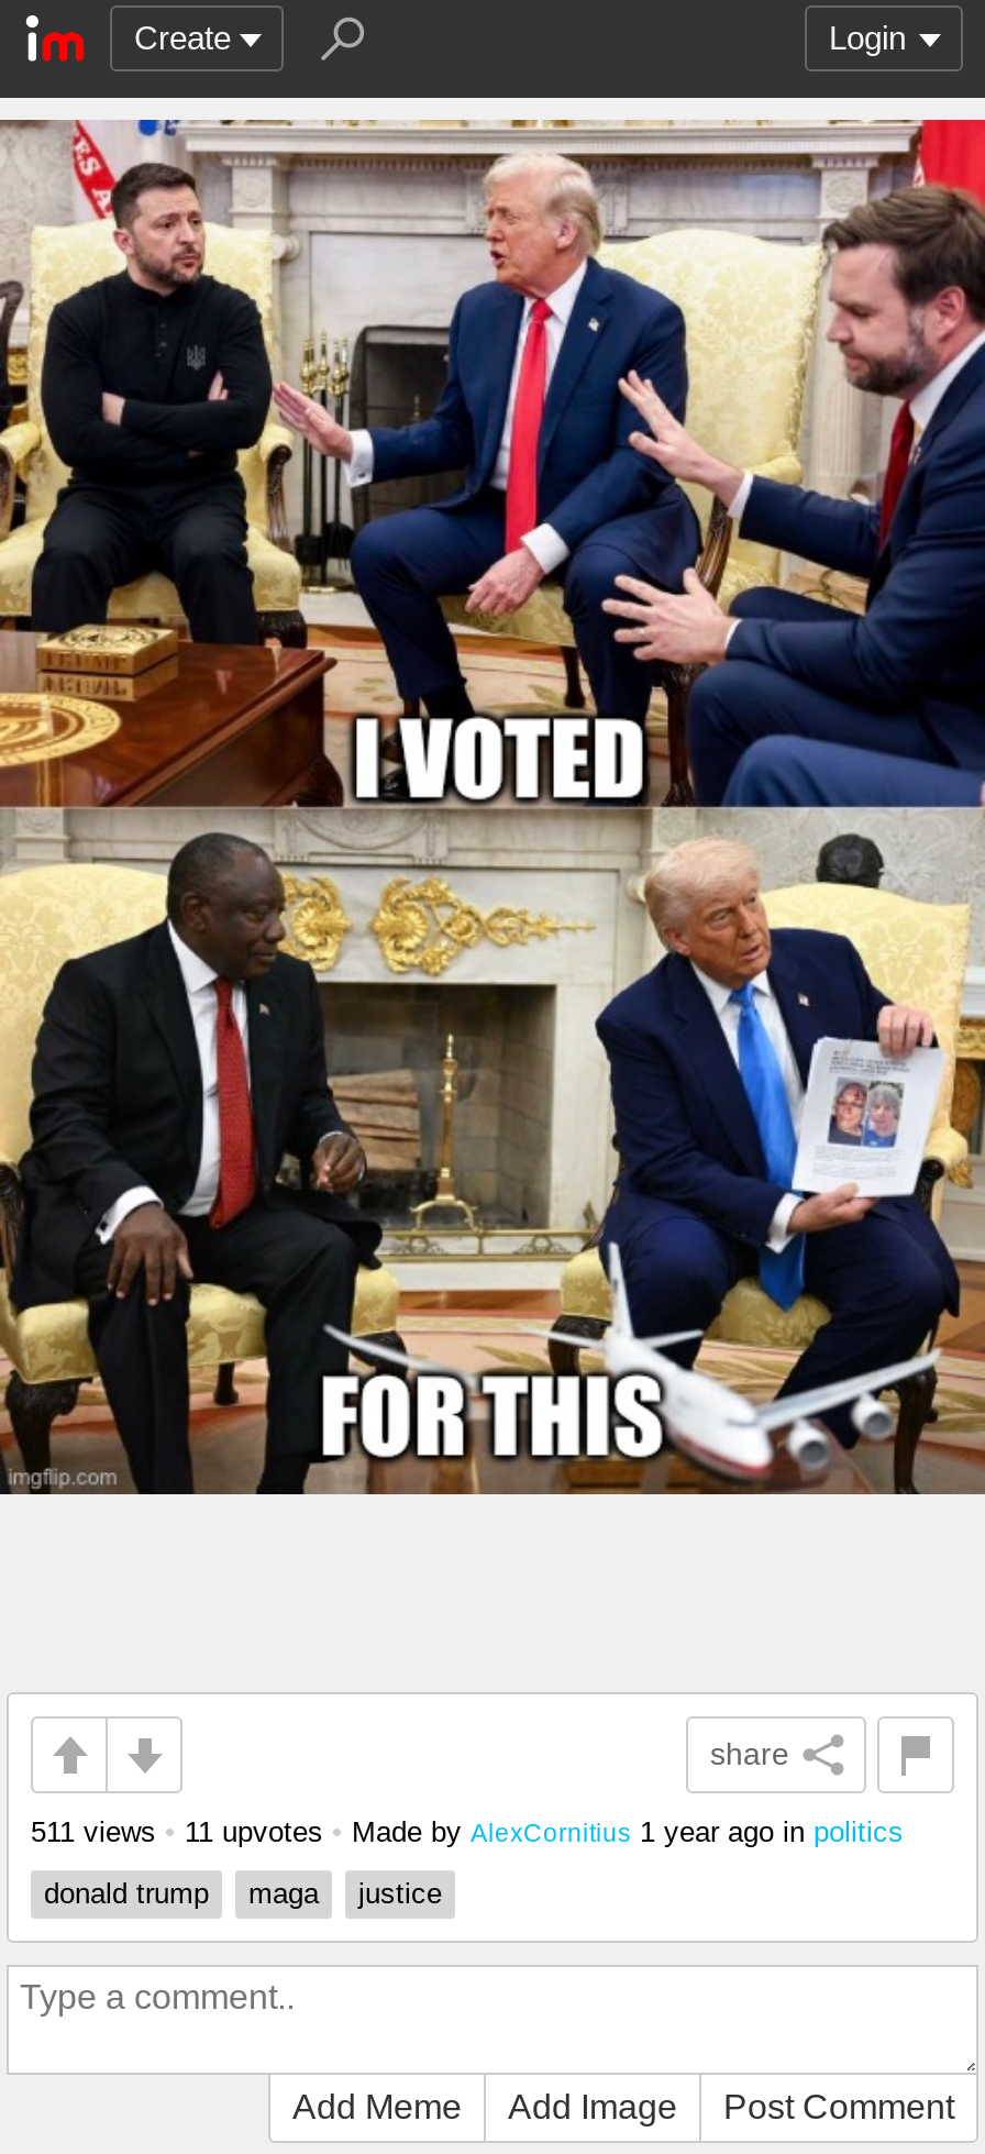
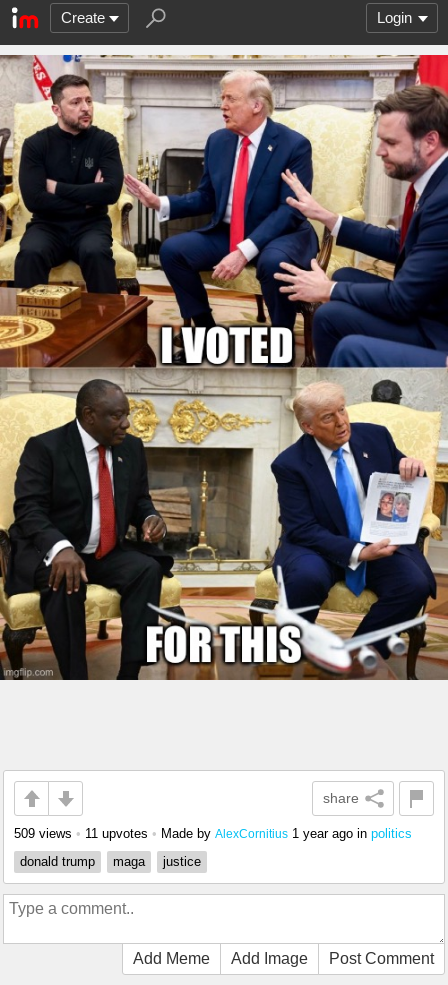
- 511 views • 11 upvotes • Made by AlexCornitius 1 year ago in politics
+ 509 views • 11 upvotes • Made by AlexCornitius 1 year ago in politics
